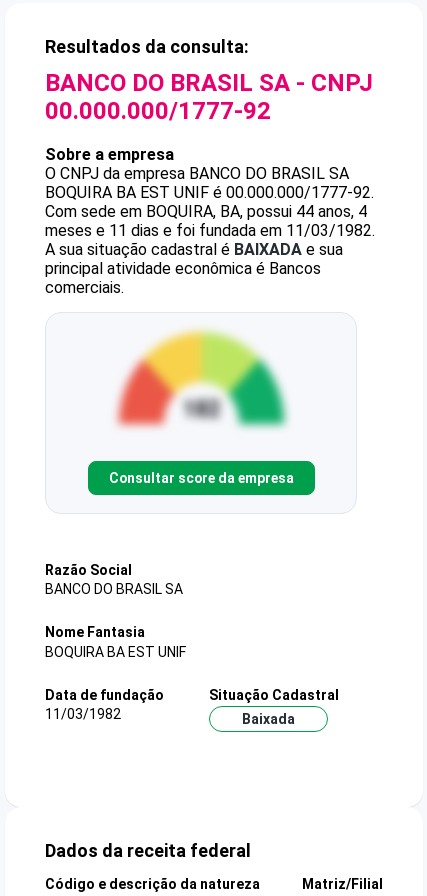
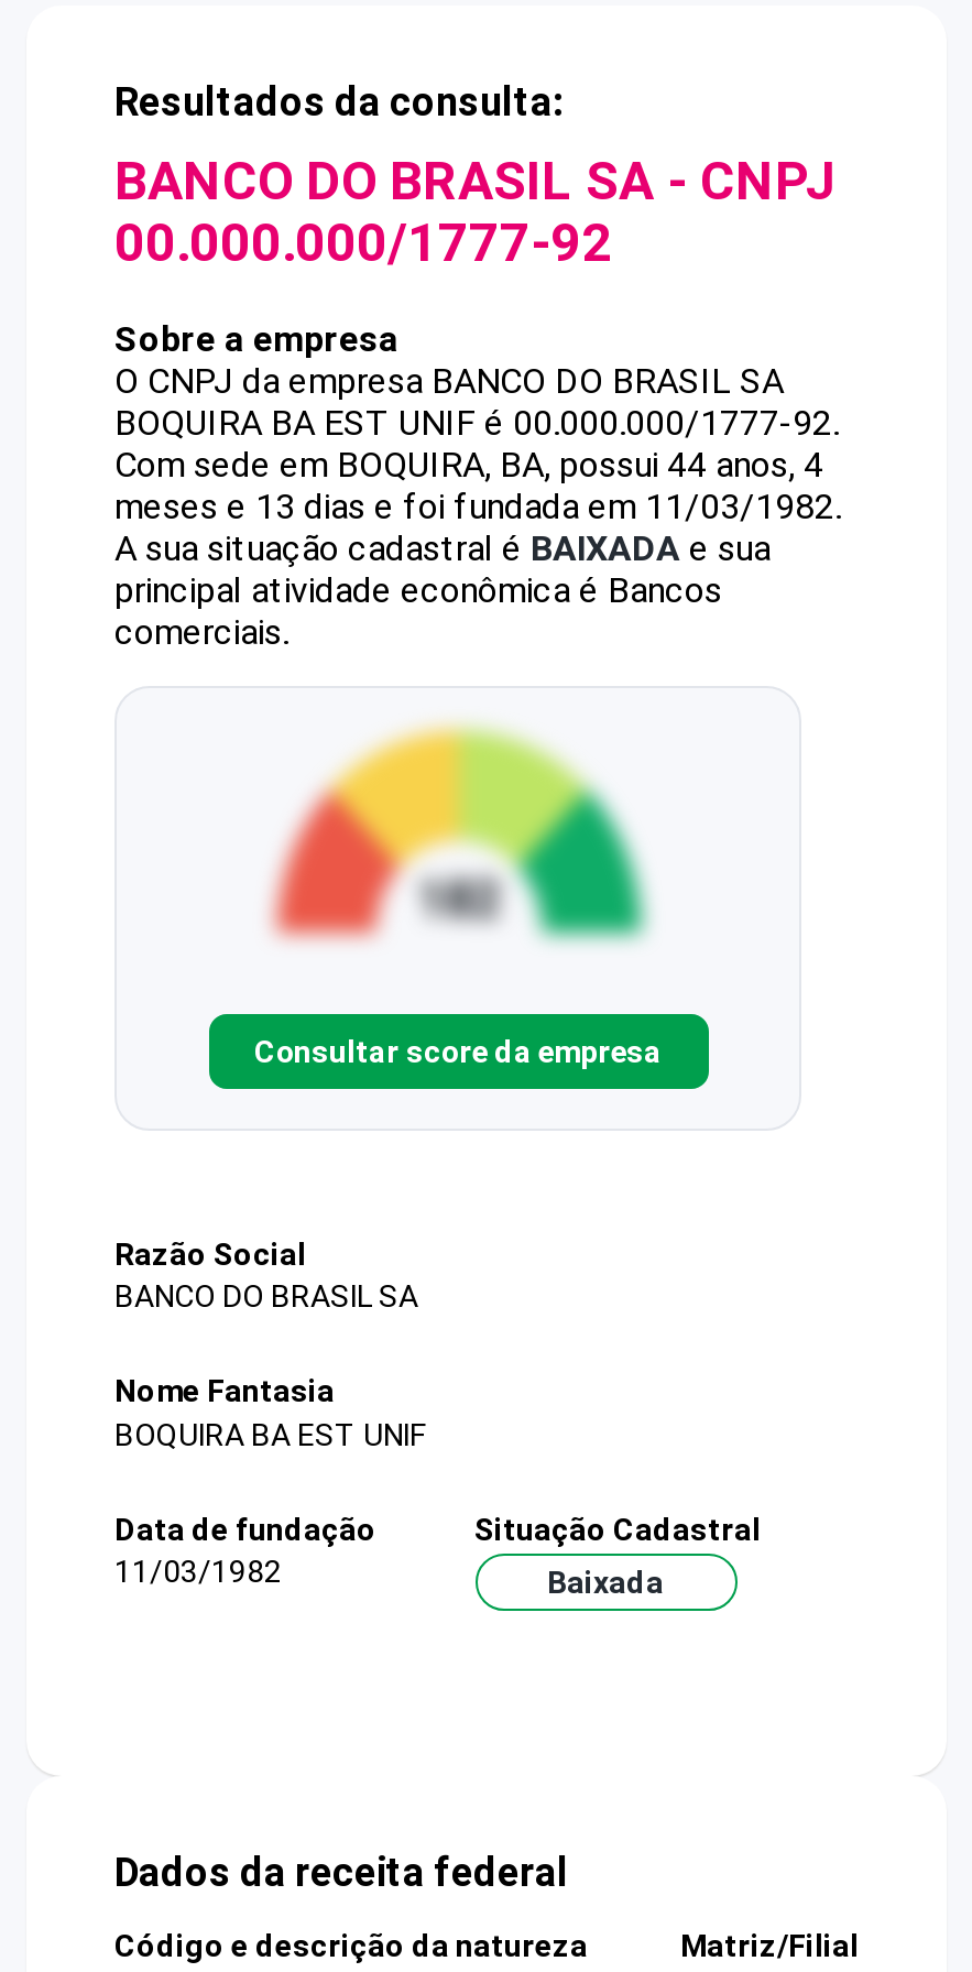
- meses e 11 dias e foi fundada em 11/03/1982.
+ meses e 13 dias e foi fundada em 11/03/1982.
